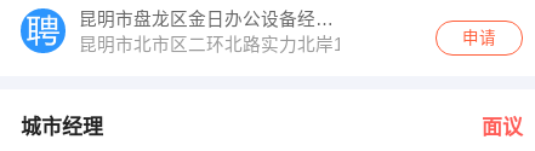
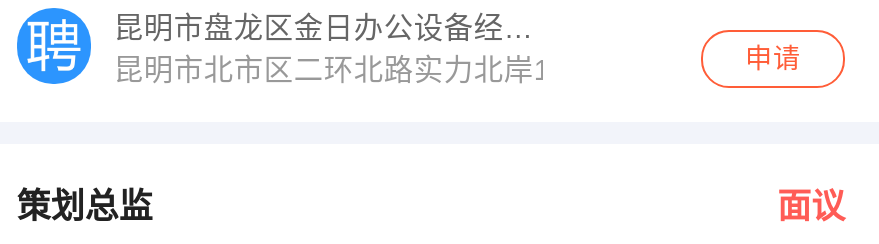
- 城市经理
+ 策划总监
